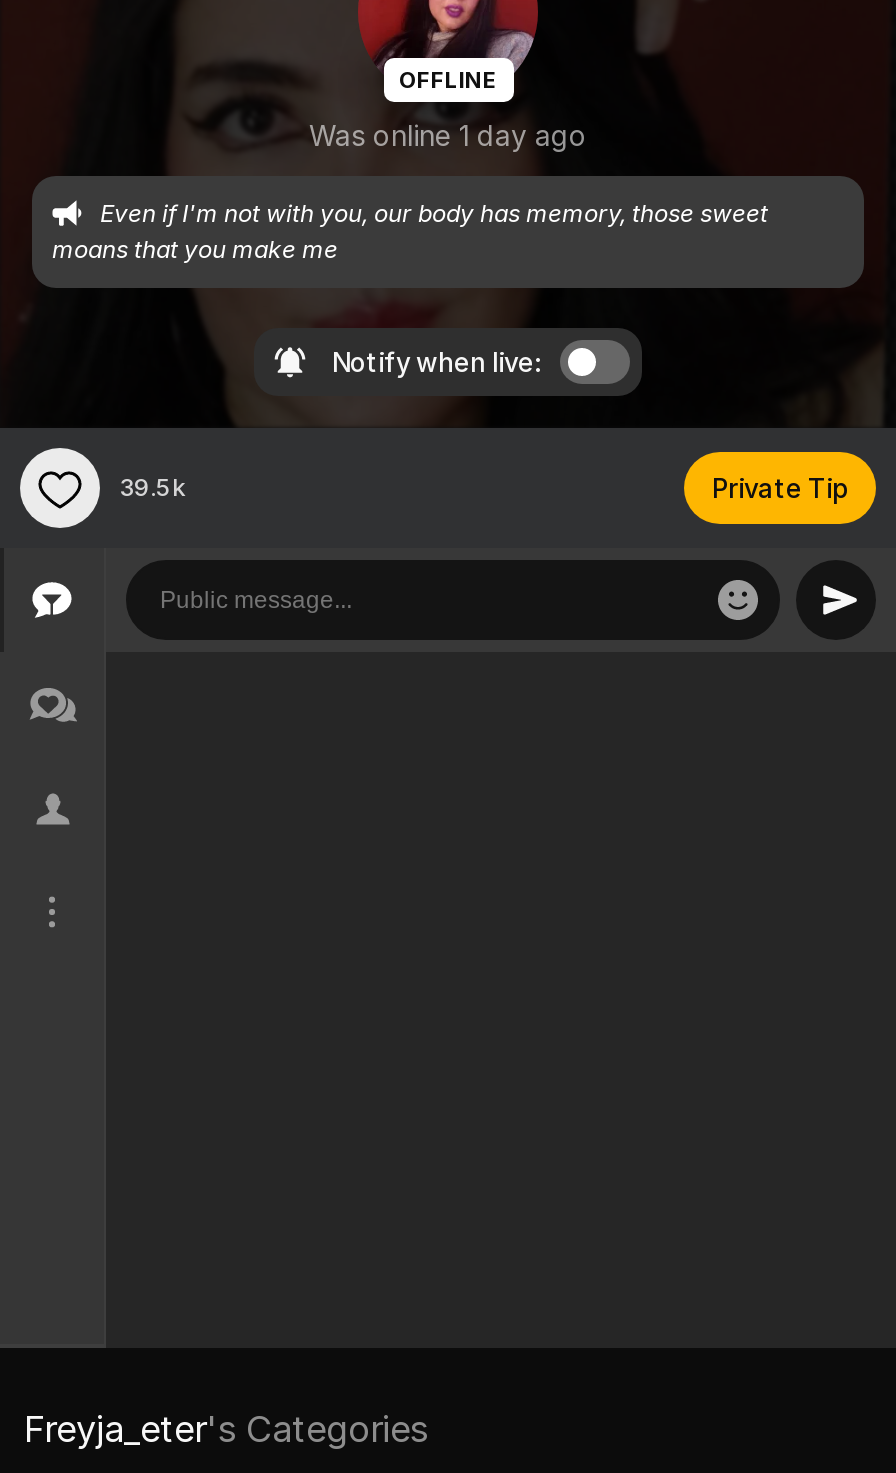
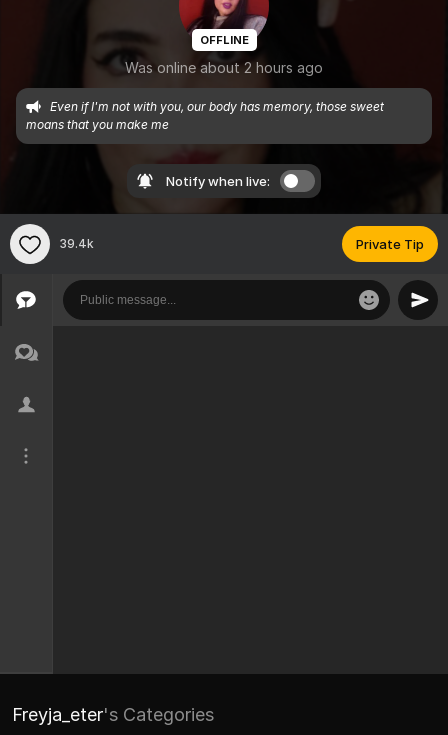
- Was online 1 day ago
+ Was online about 2 hours ago

- 39.5k
+ 39.4k
